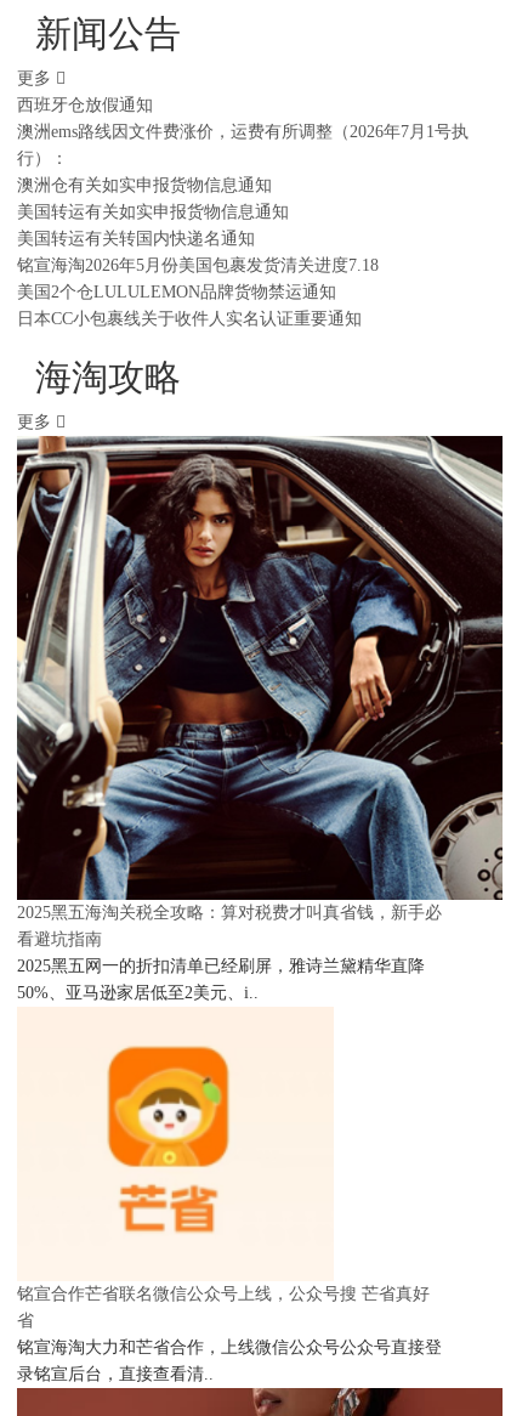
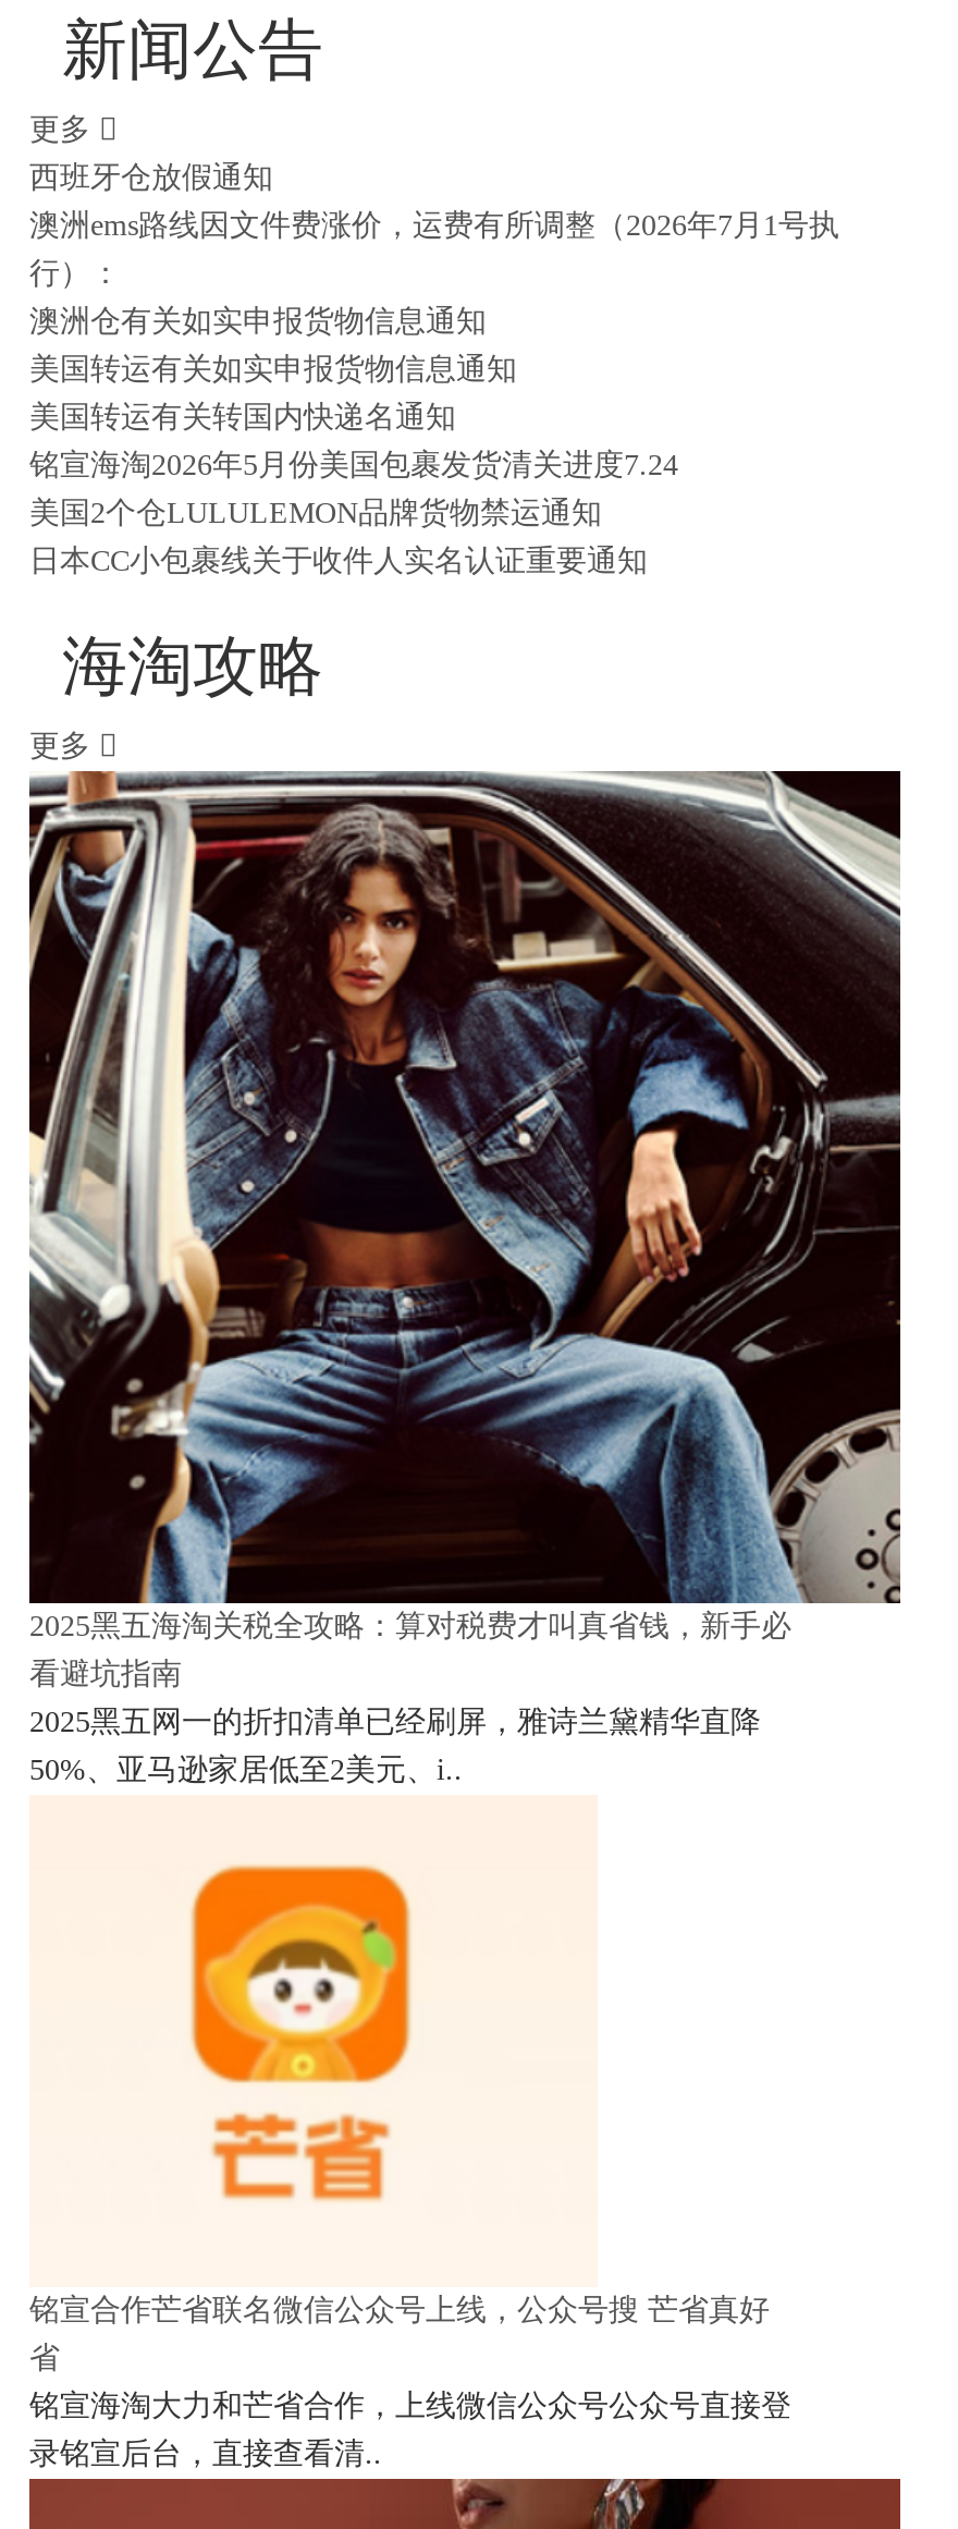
- 铭宣海淘2026年5月份美国包裹发货清关进度7.18
+ 铭宣海淘2026年5月份美国包裹发货清关进度7.24
